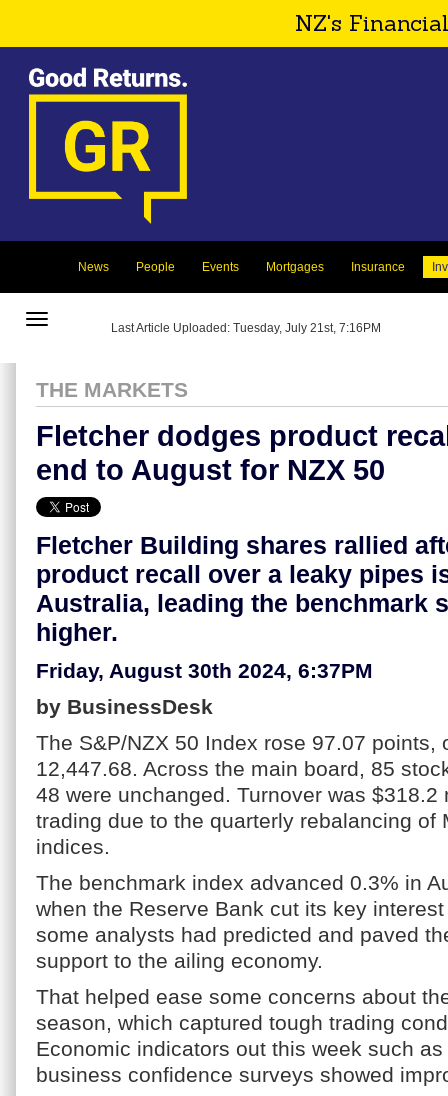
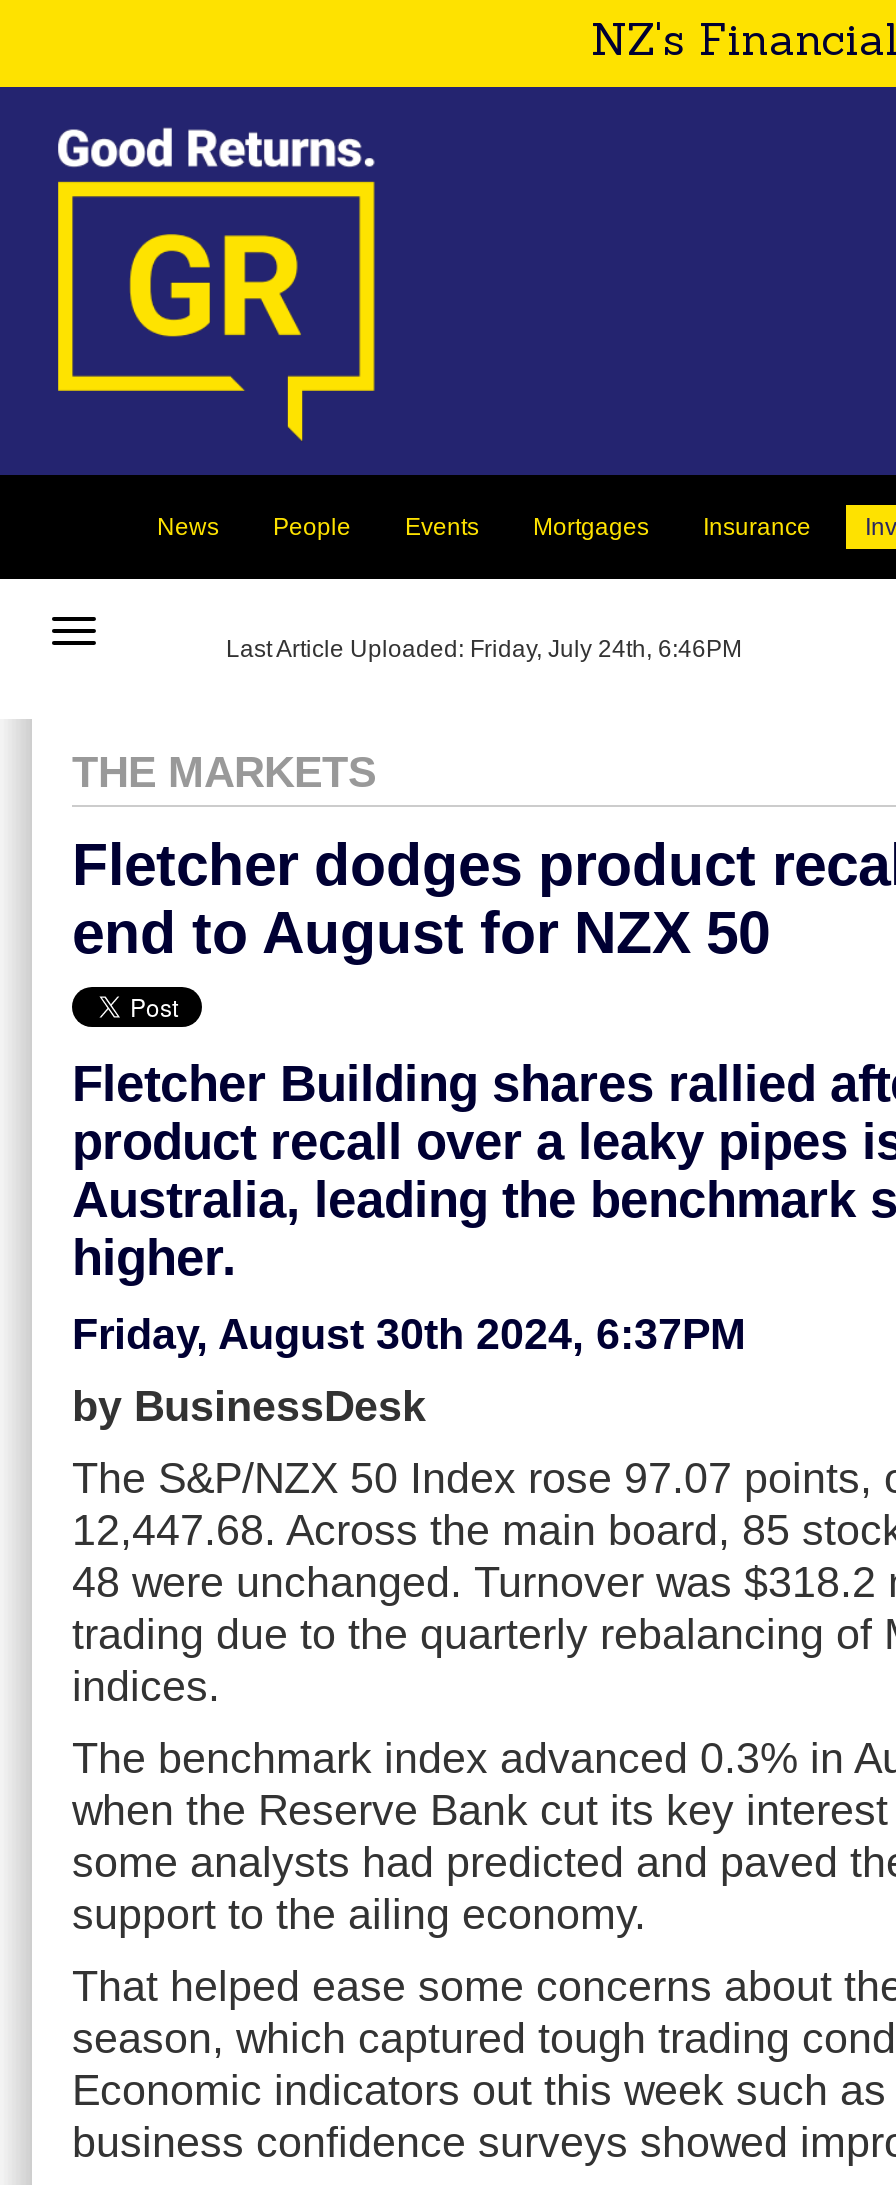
- Last Article Uploaded: Tuesday, July 21st, 7:16PM
+ Last Article Uploaded: Friday, July 24th, 6:46PM
